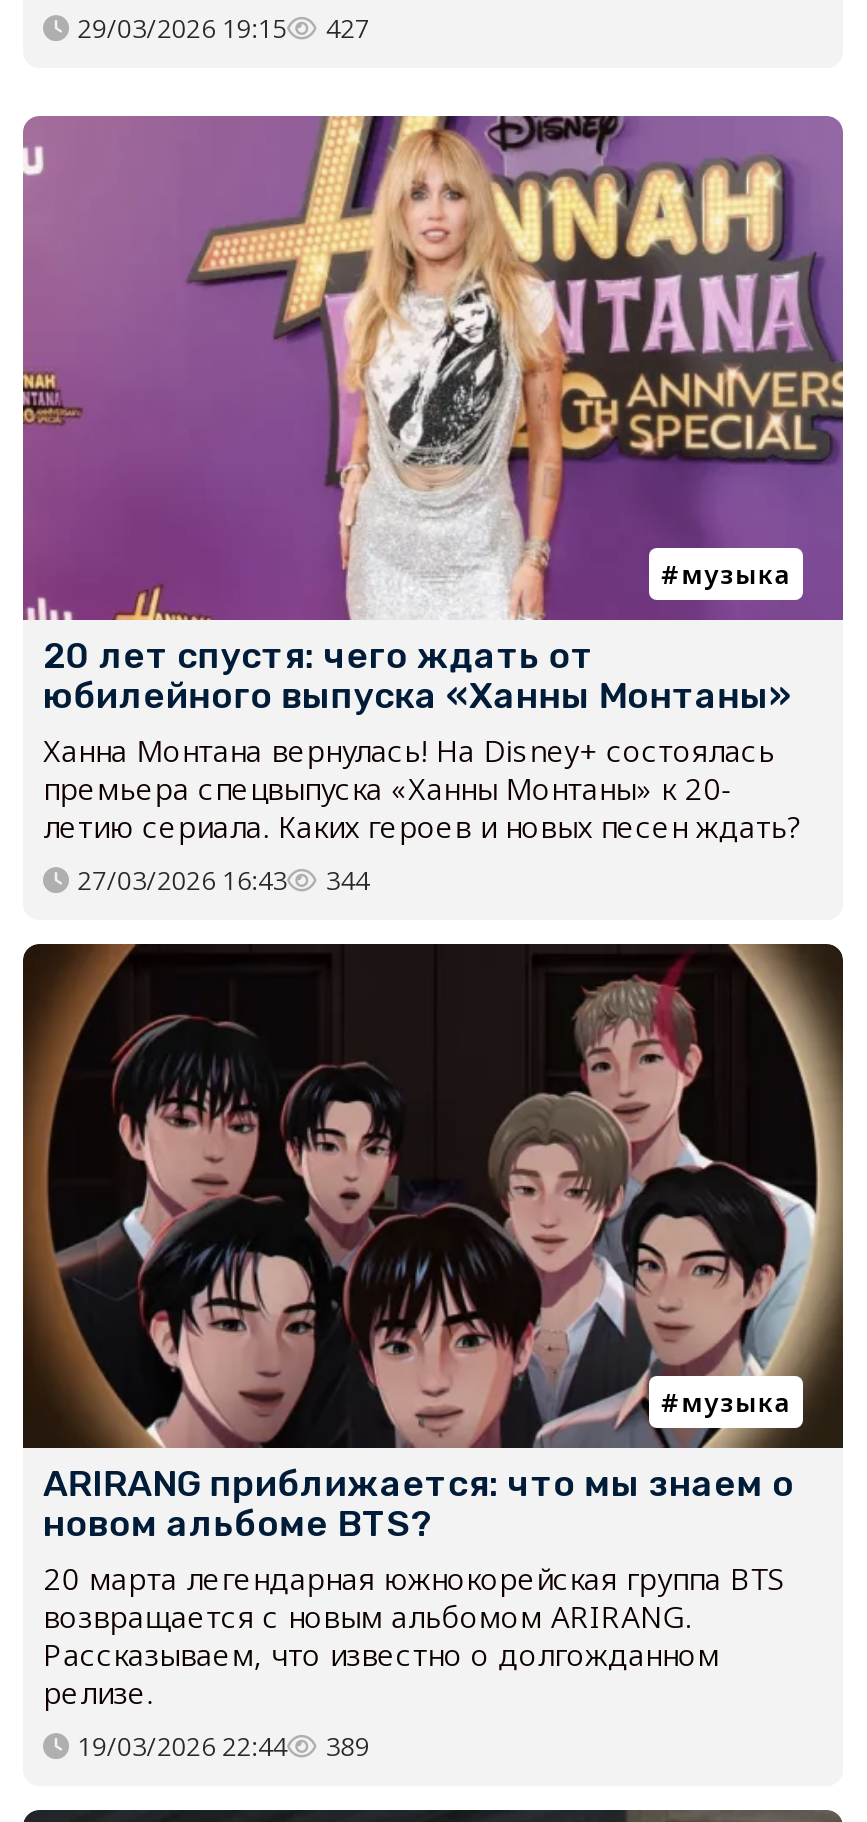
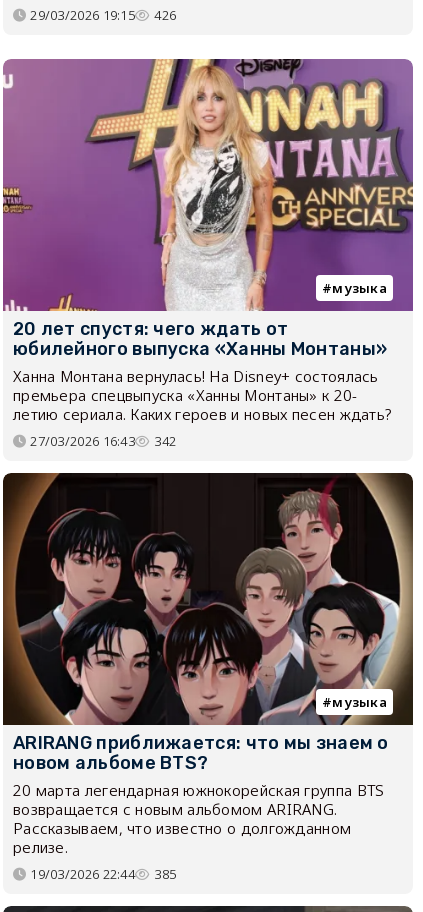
- 29/03/2026 19:15 427
+ 29/03/2026 19:15 426

- 27/03/2026 16:43 344
+ 27/03/2026 16:43 342

- 19/03/2026 22:44 389
+ 19/03/2026 22:44 385
